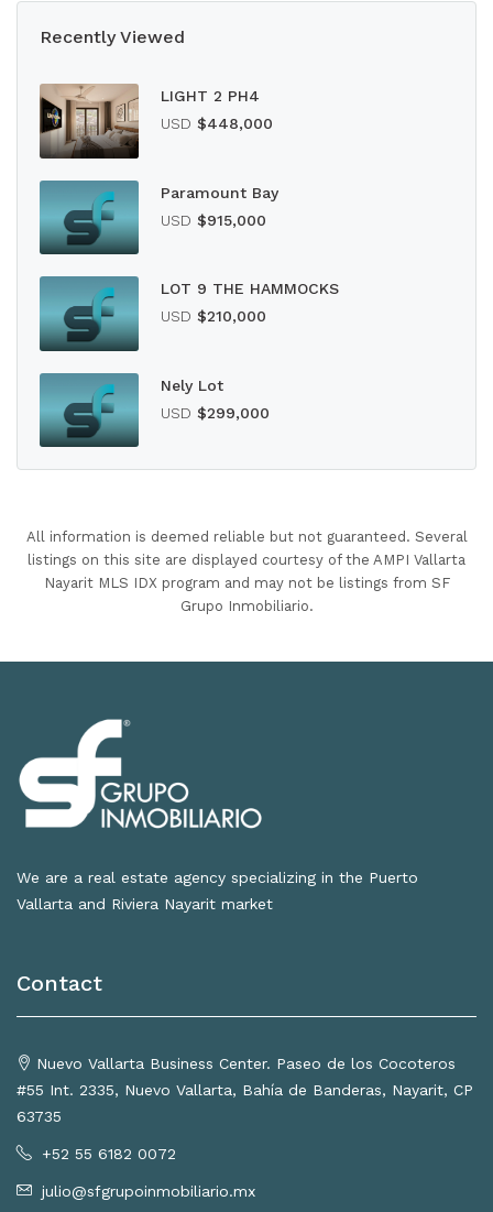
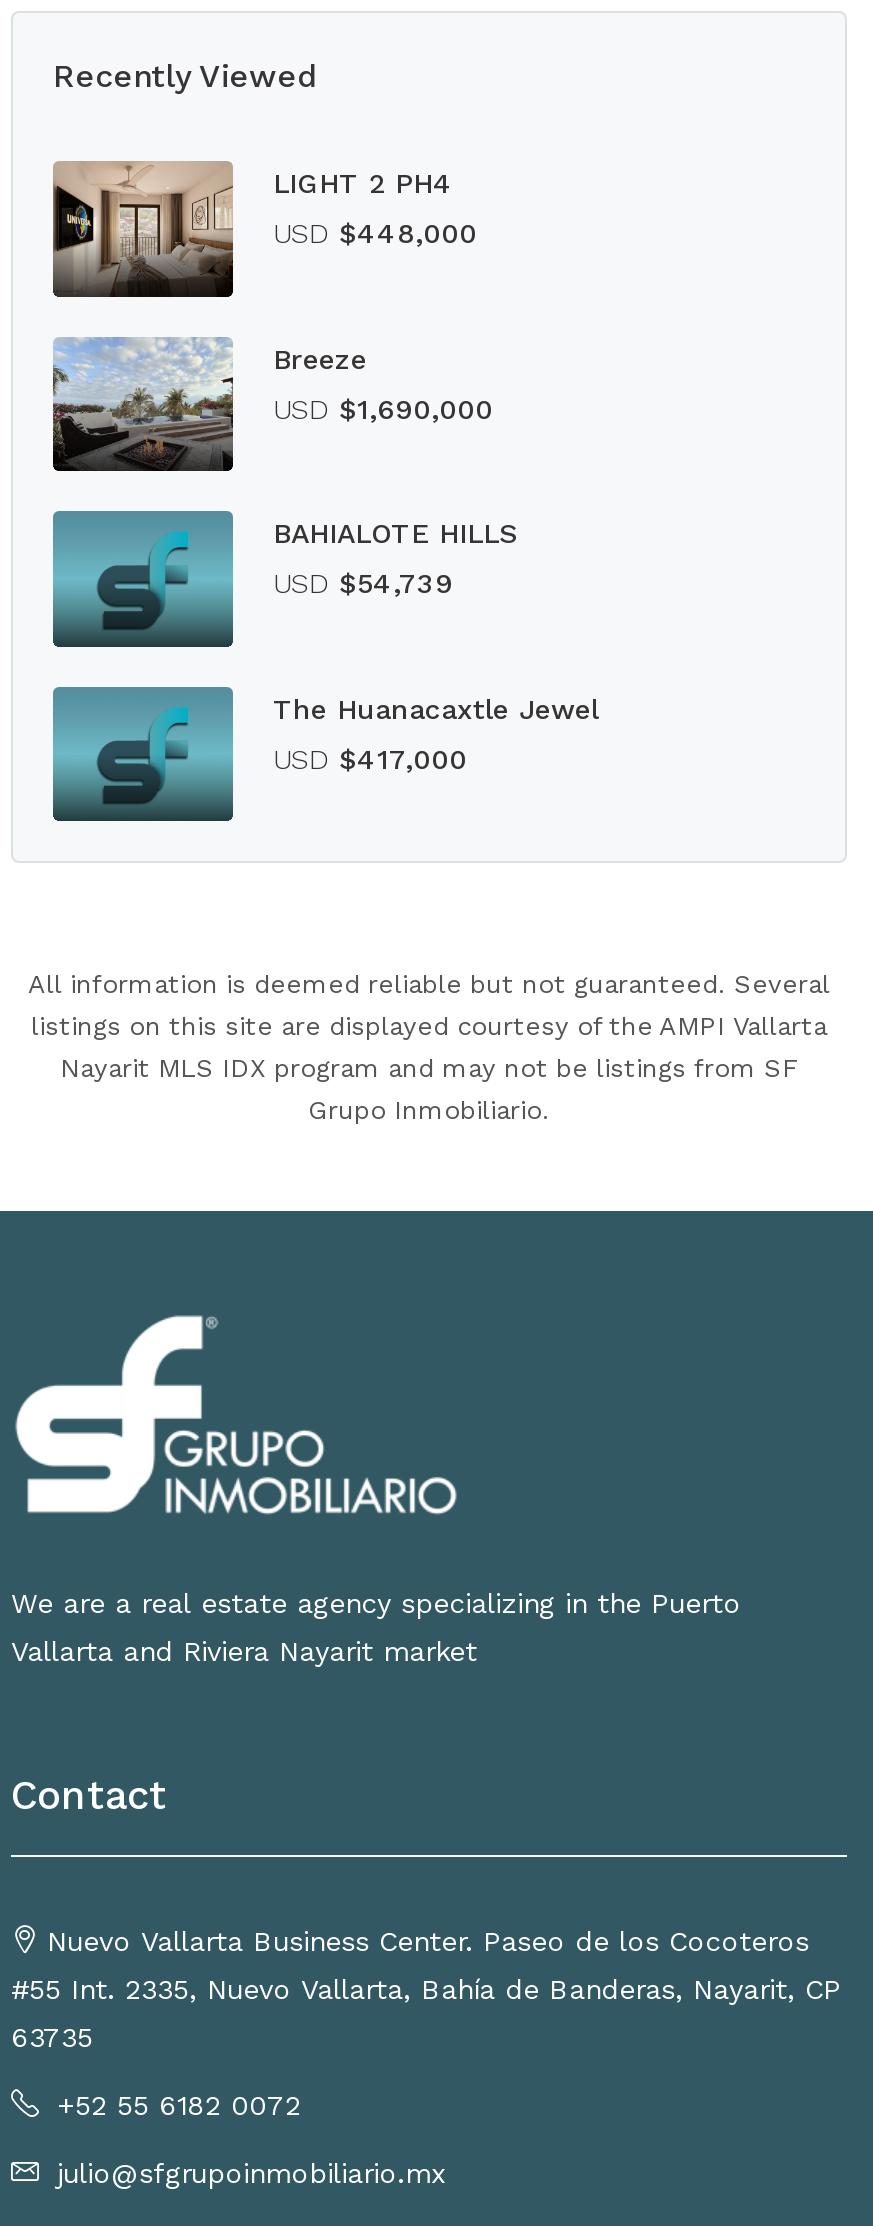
- [image]
- Paramount Bay
+ [image]
+ Breeze

- USD $915,000
+ USD $1,690,000

- LOT 9 THE HAMMOCKS
+ BAHIALOTE HILLS

- USD $210,000
+ USD $54,739

- Nely Lot
+ The Huanacaxtle Jewel

- USD $299,000
+ USD $417,000
